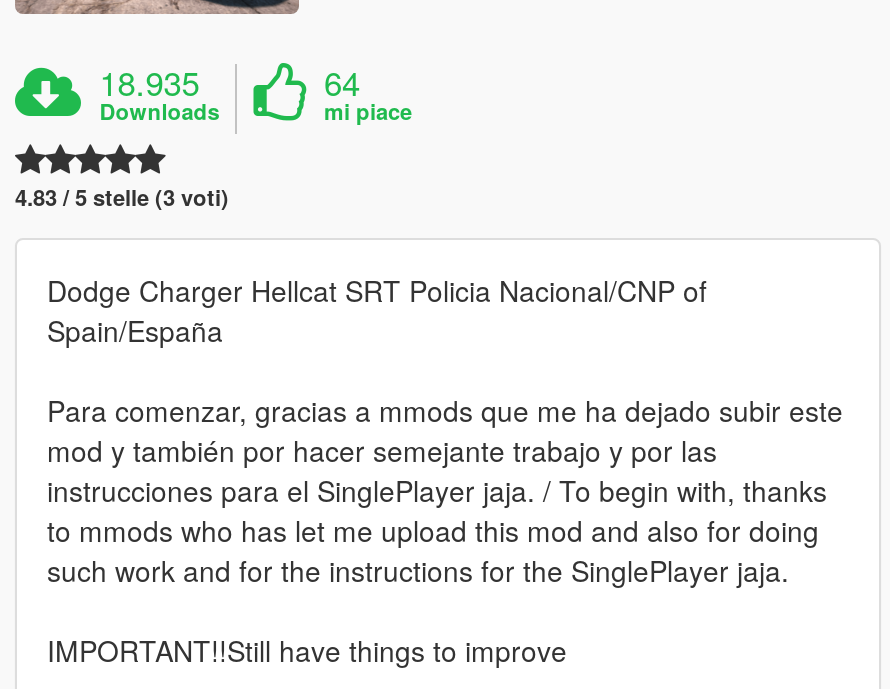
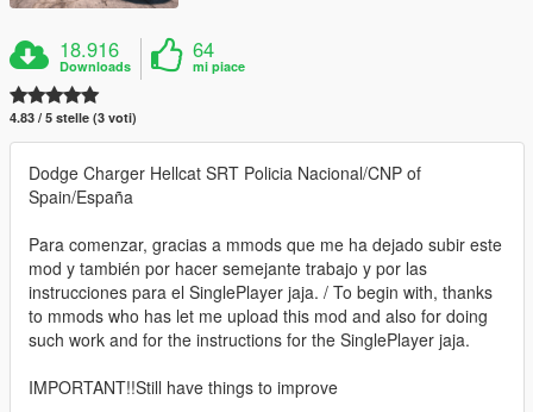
- 18.935
+ 18.916
